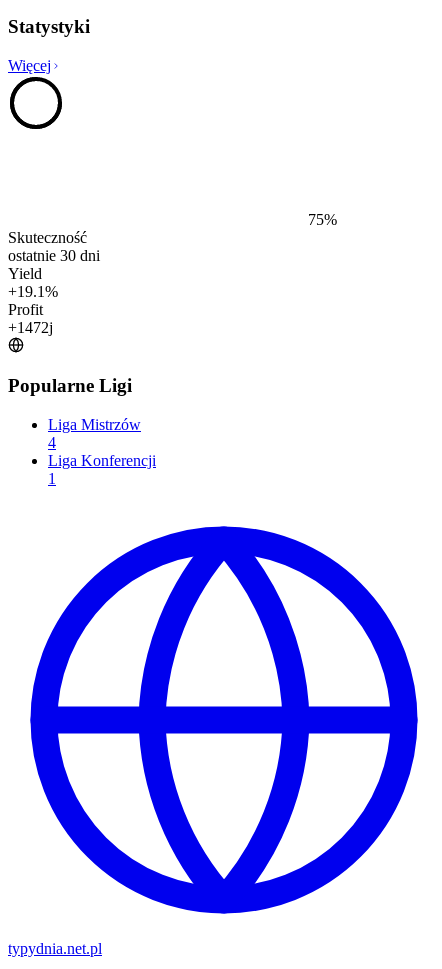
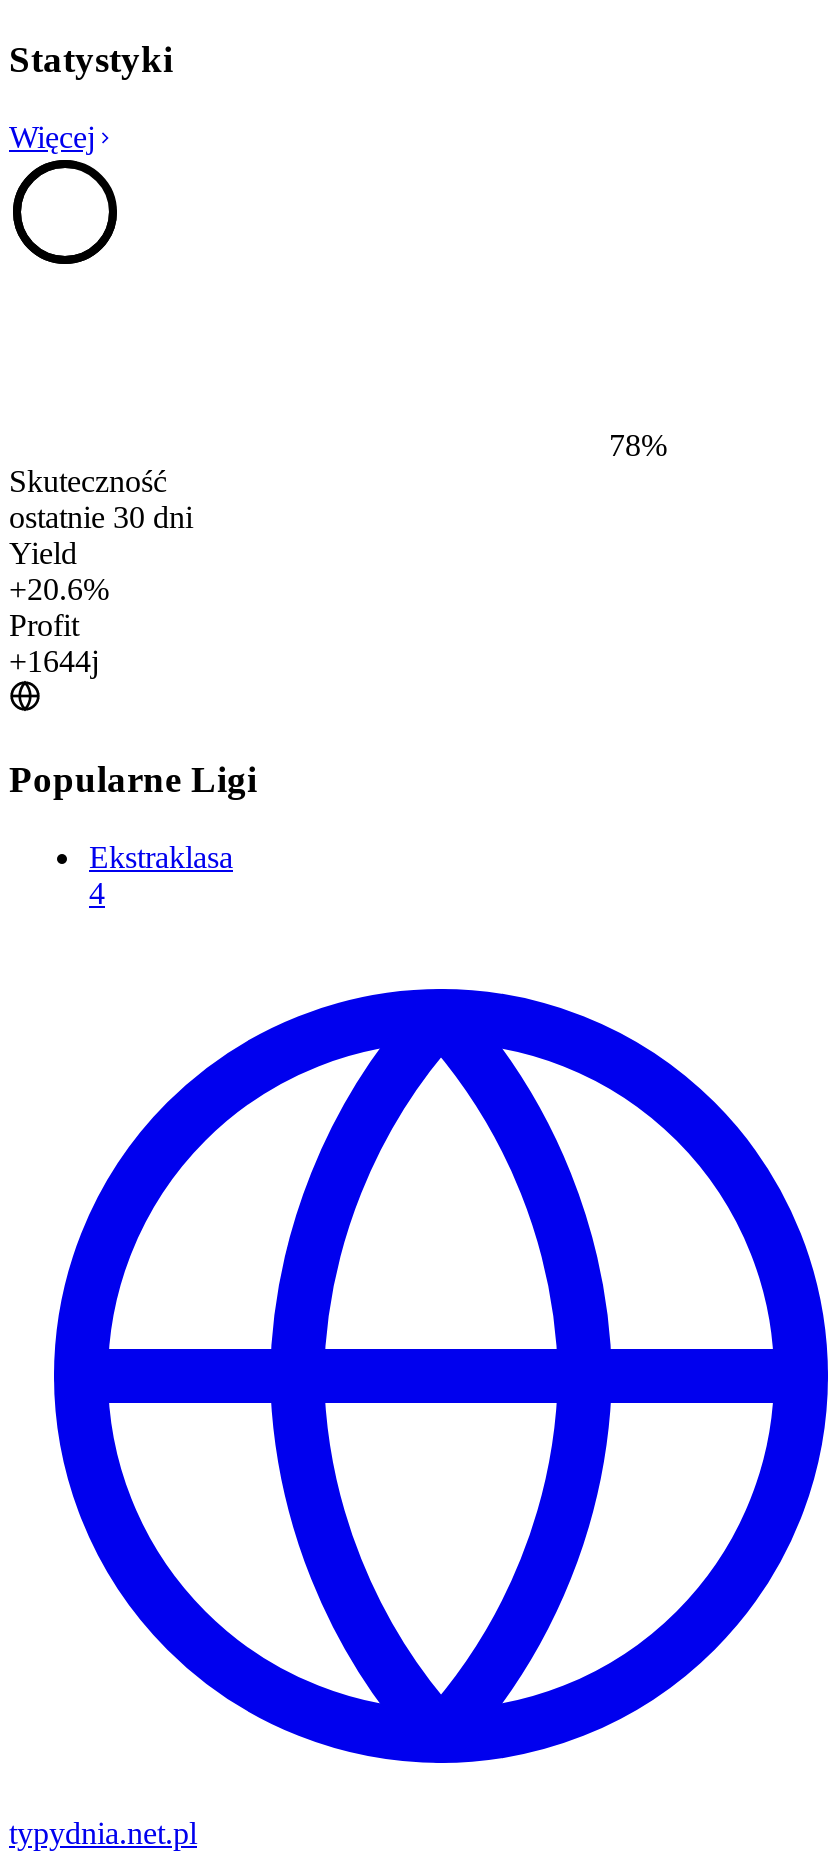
- 75%
+ 78%

- +19.1%
+ +20.6%

- +1472j
+ +1644j

- Liga Mistrzów
+ Ekstraklasa

- Liga Konferencji
- 1
